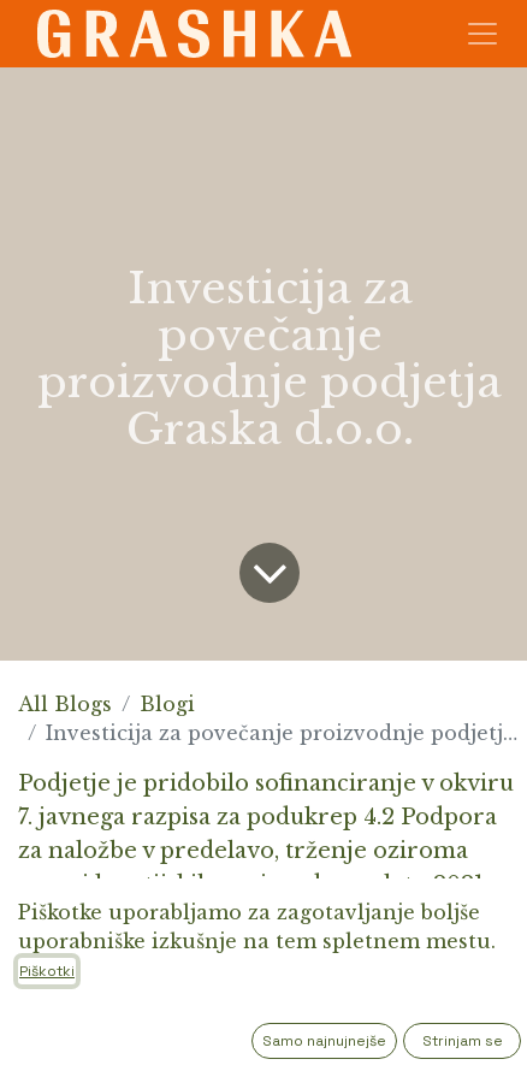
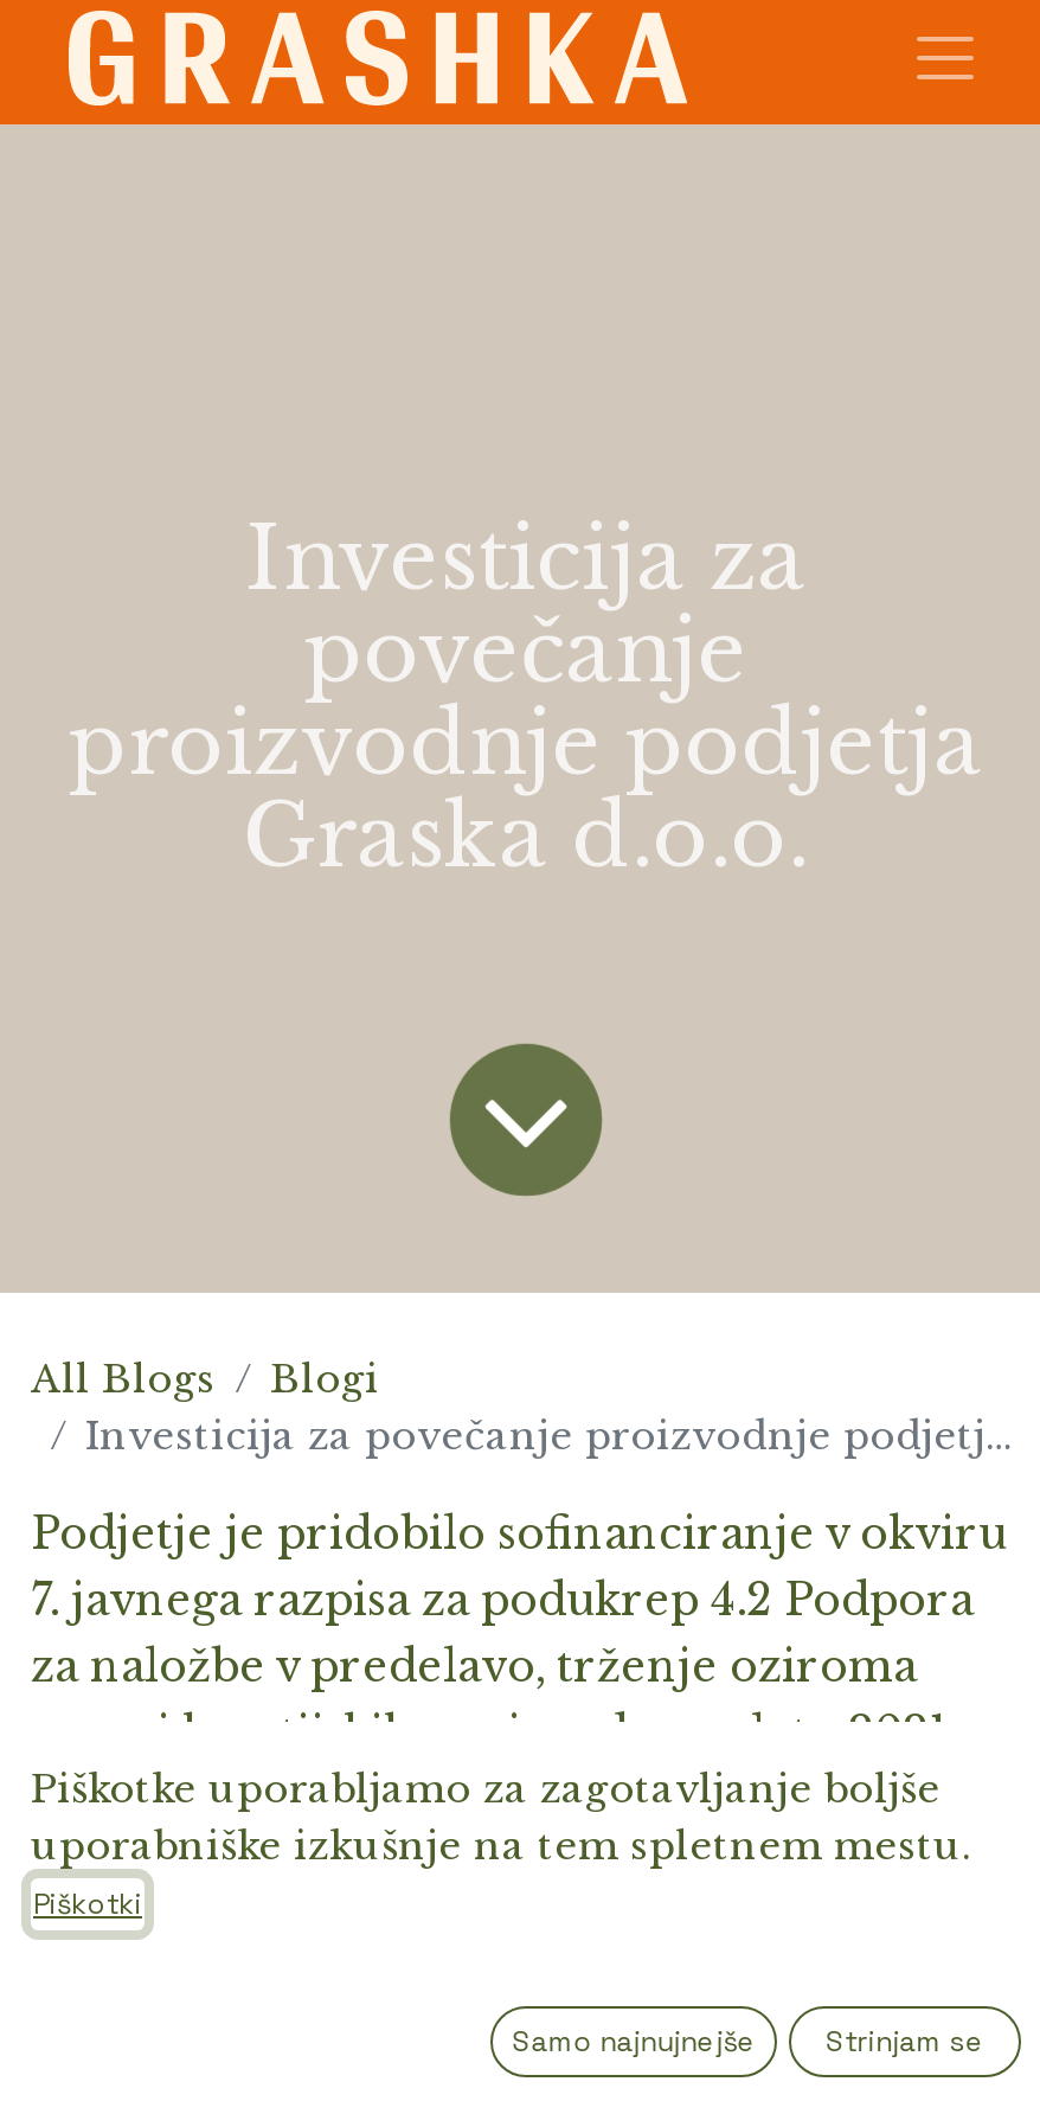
- [image]
+ [image]
